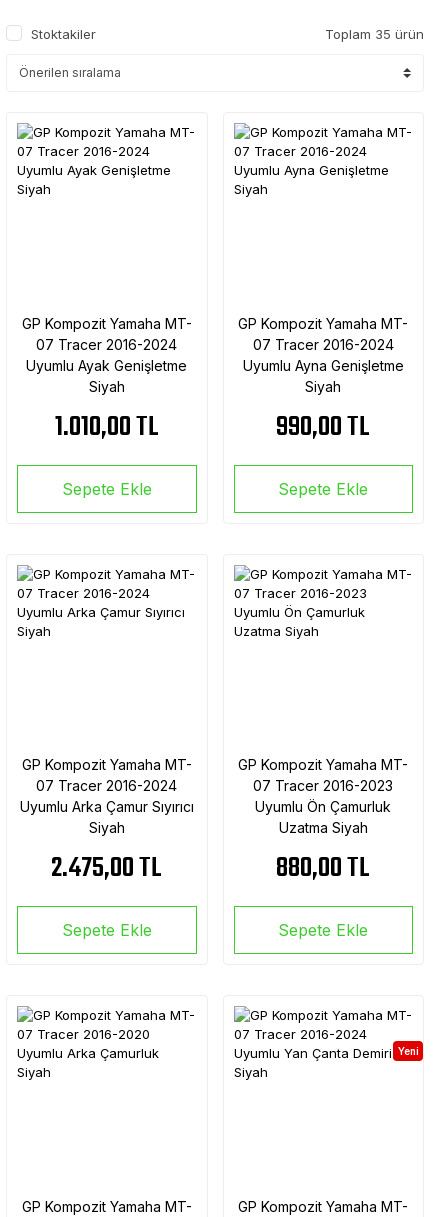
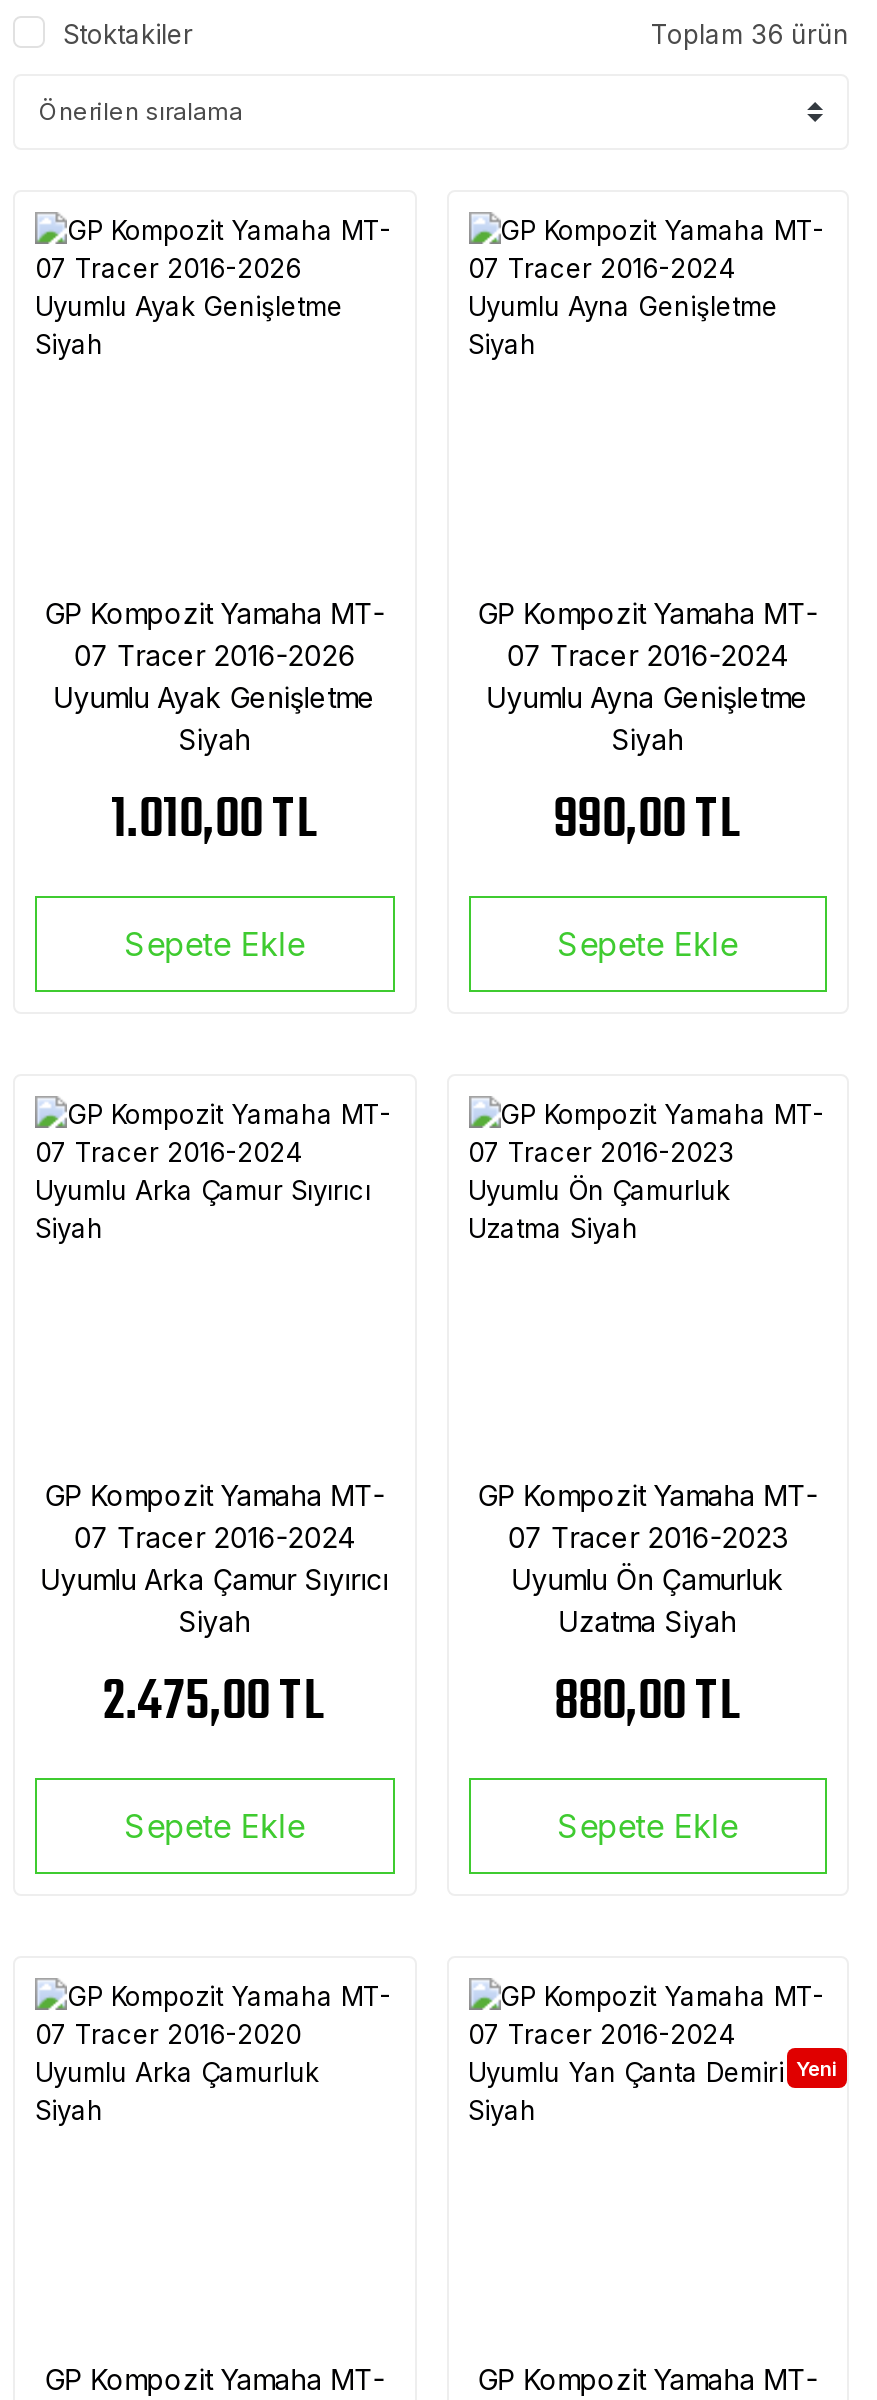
- Toplam 35 ürün
+ Toplam 36 ürün

- 07 Tracer 2016-2024
+ 07 Tracer 2016-2026
